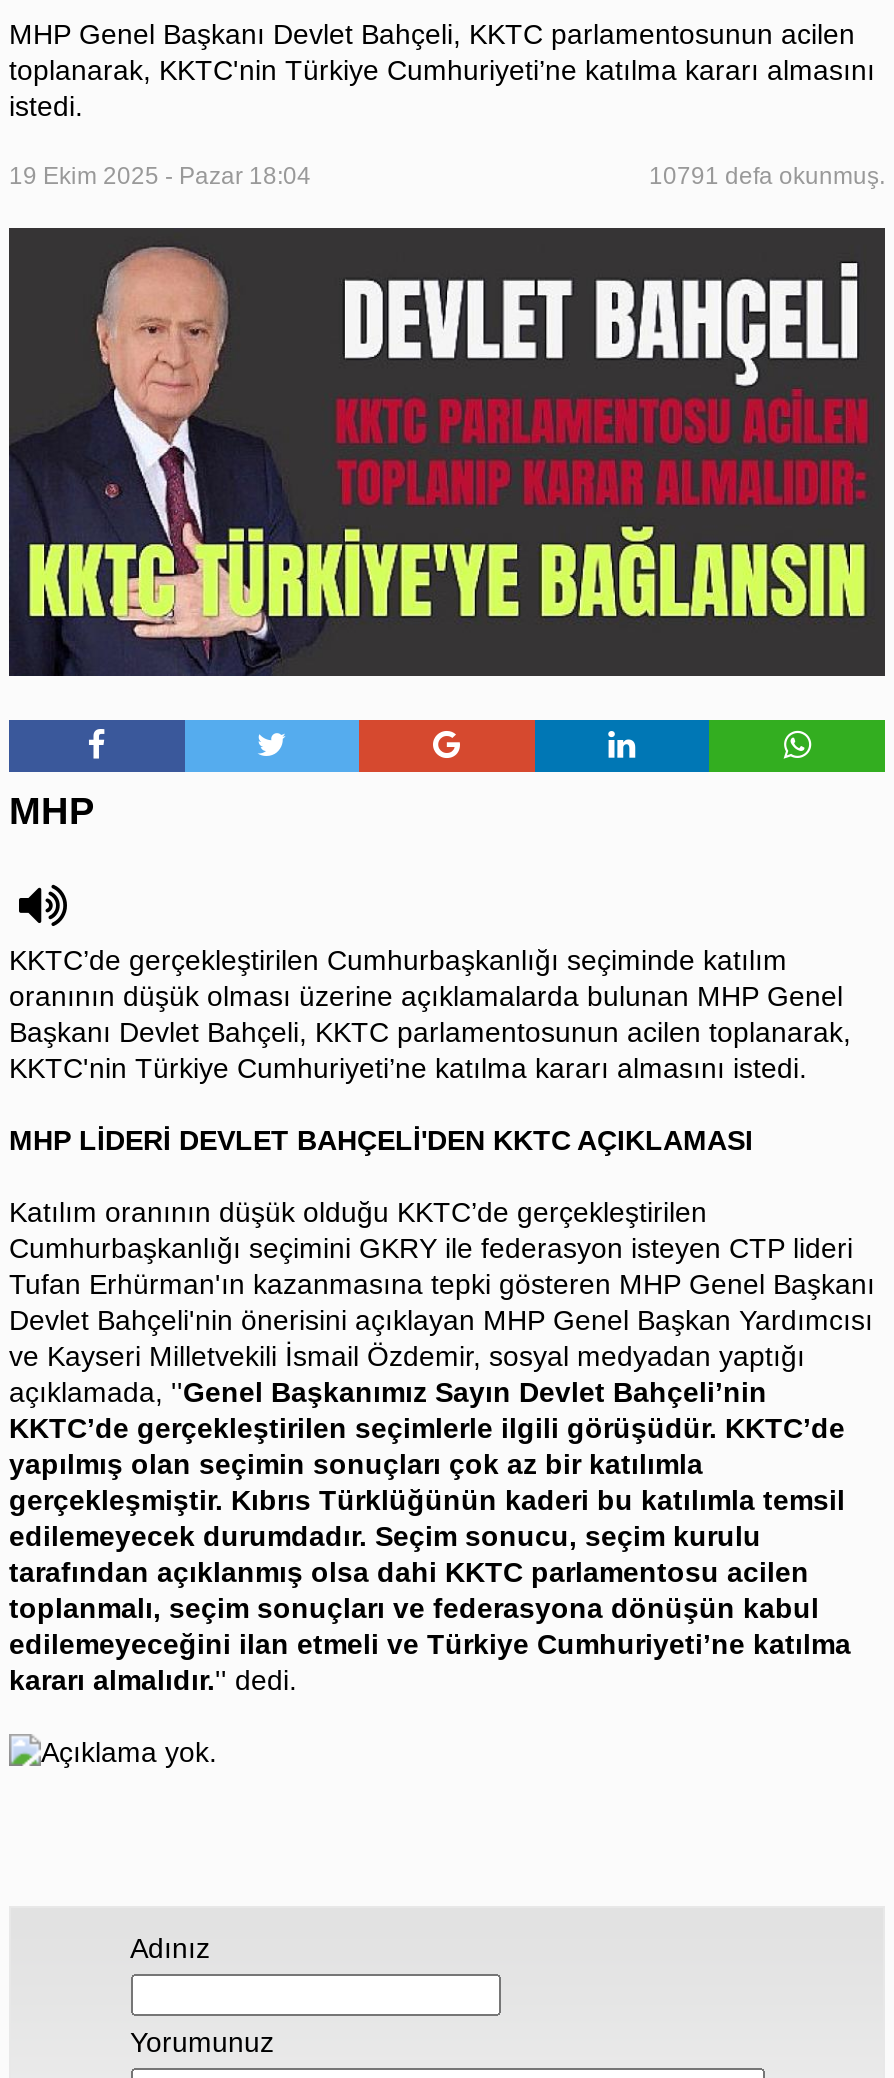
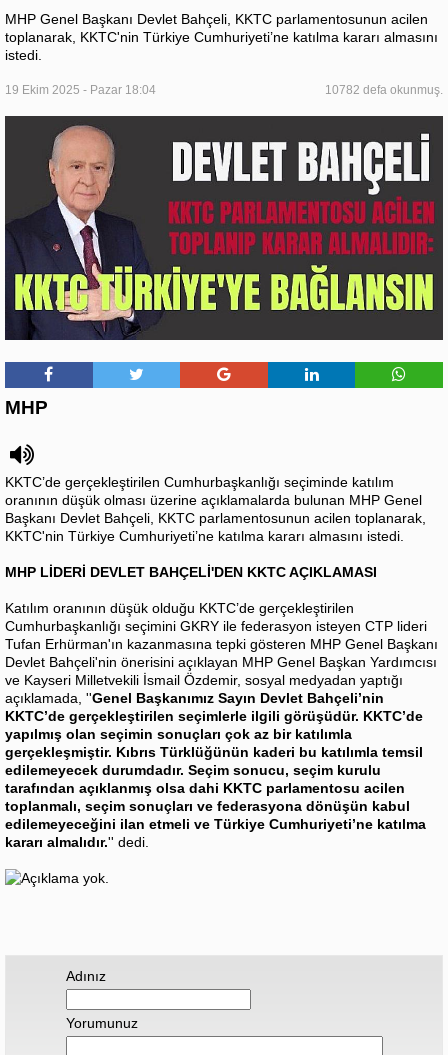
- 10791 defa okunmuş.
+ 10782 defa okunmuş.
